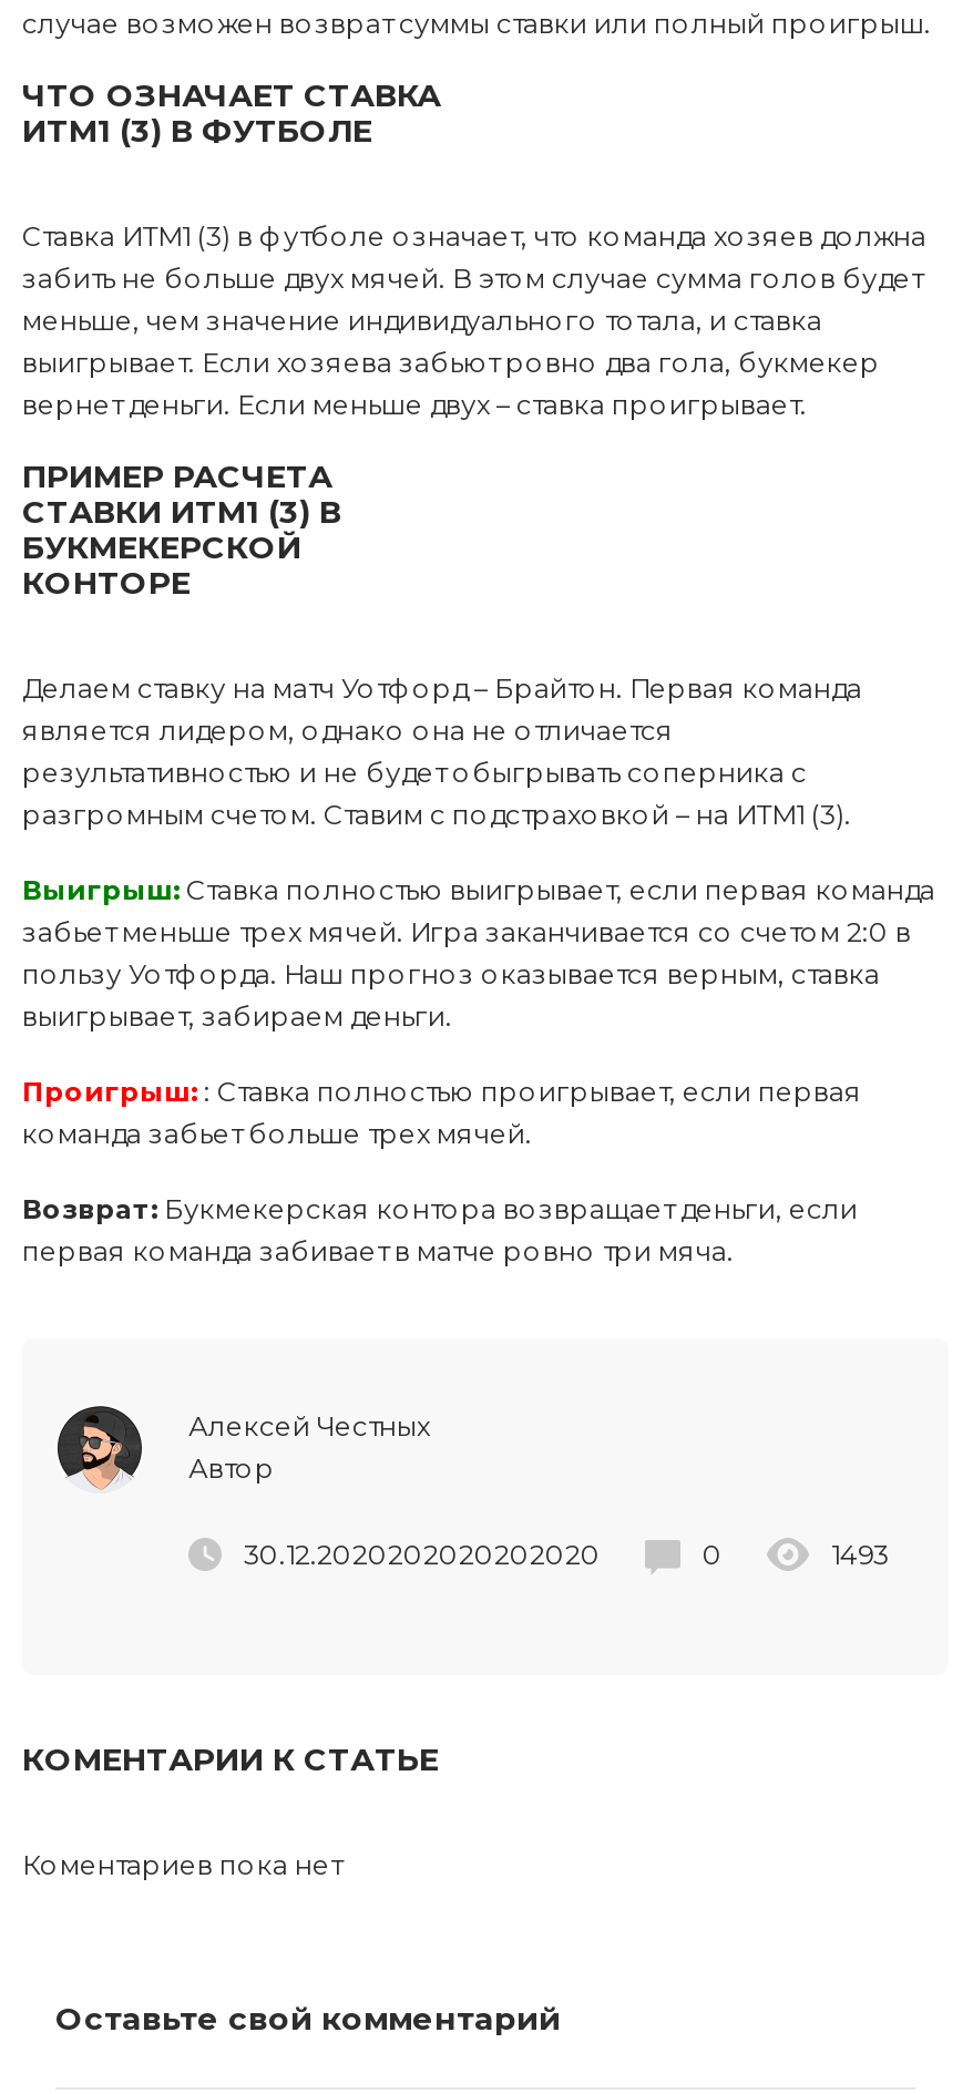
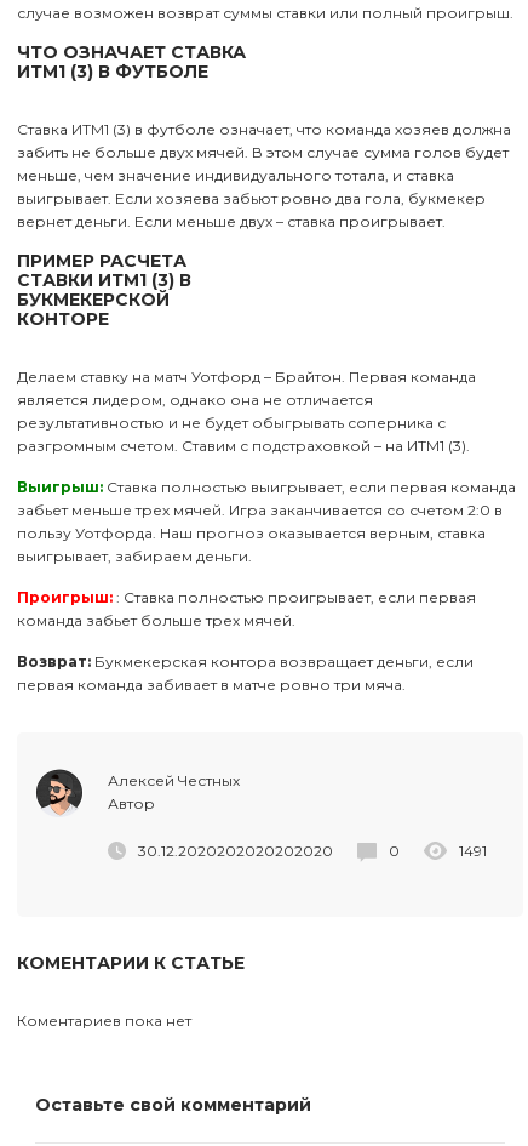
- 1493
+ 1491
